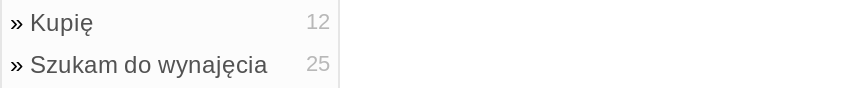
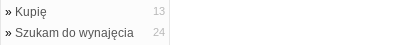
- 12
+ 13

- » Szukam do wynajęcia 25
+ » Szukam do wynajęcia 24
